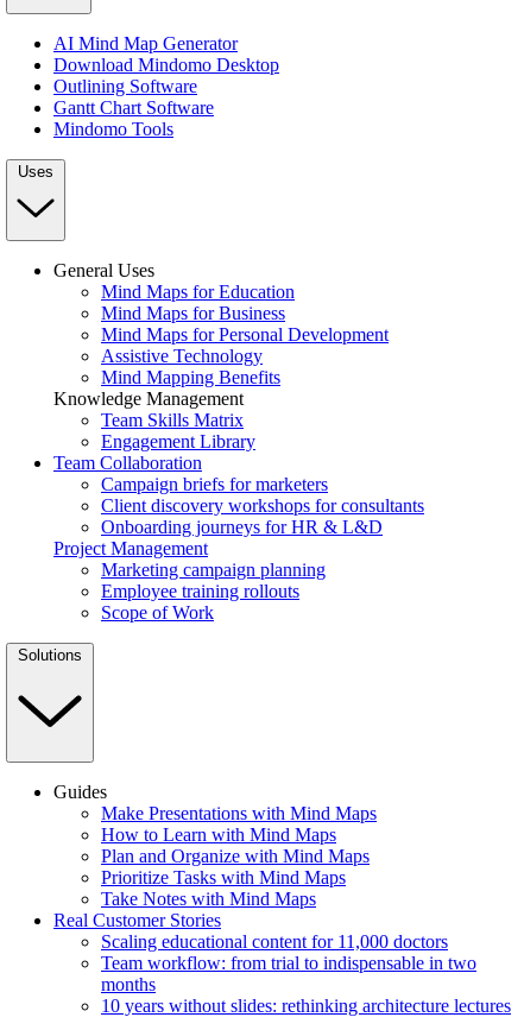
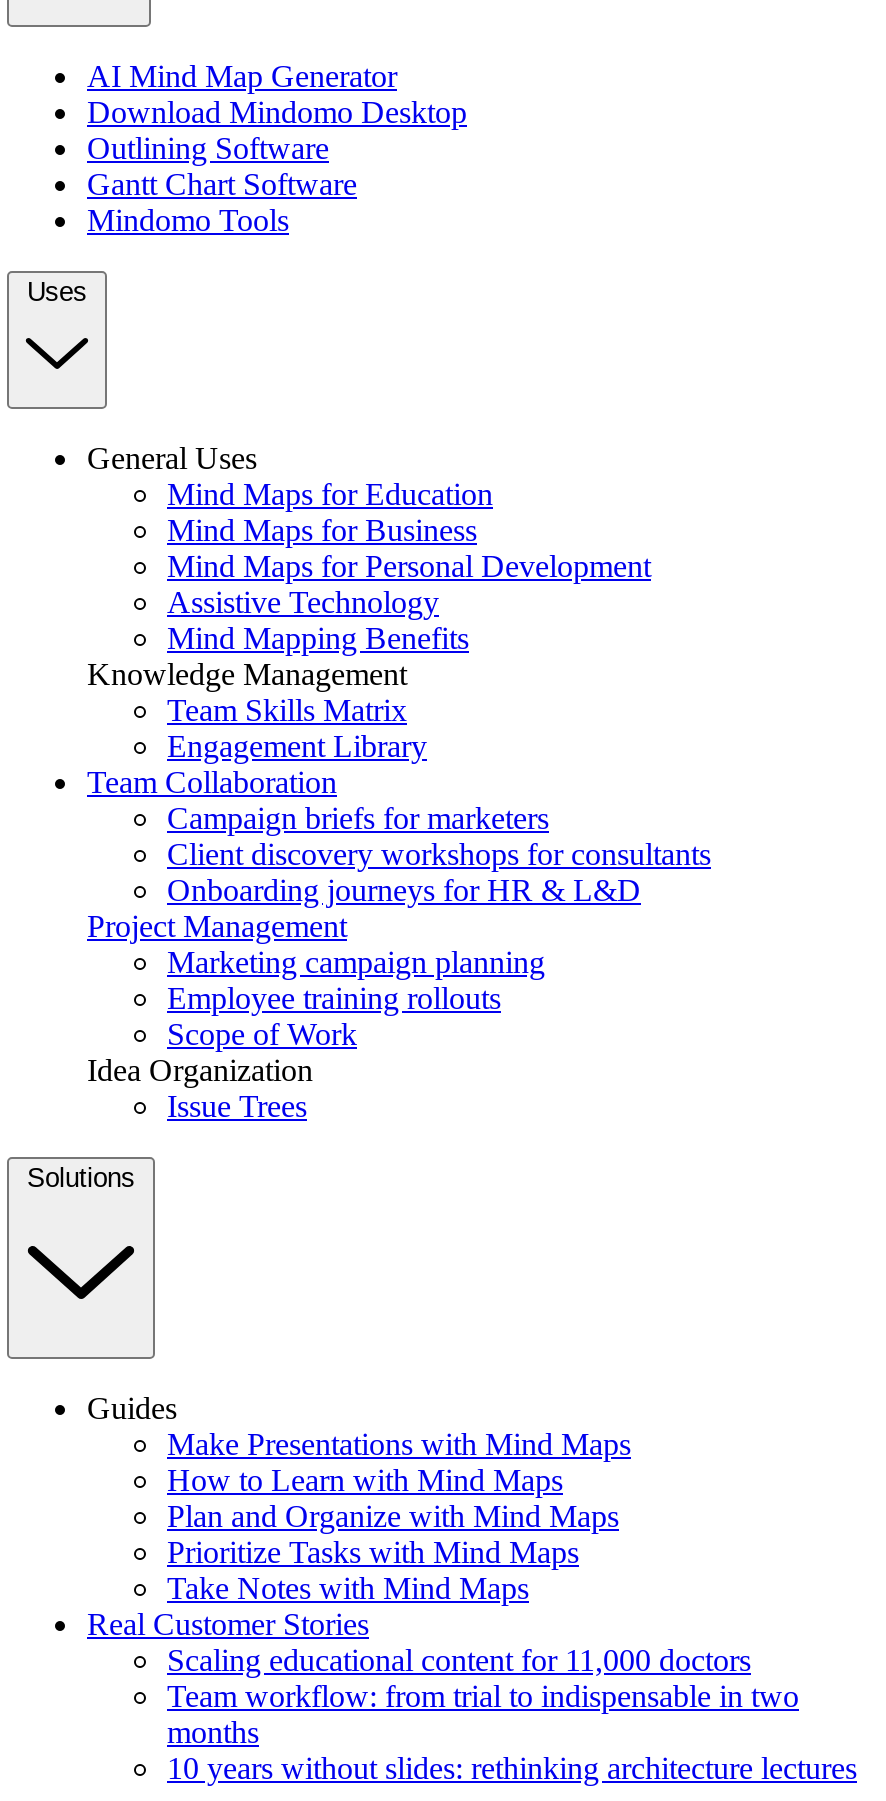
+ Idea Organization
+ Issue Trees
